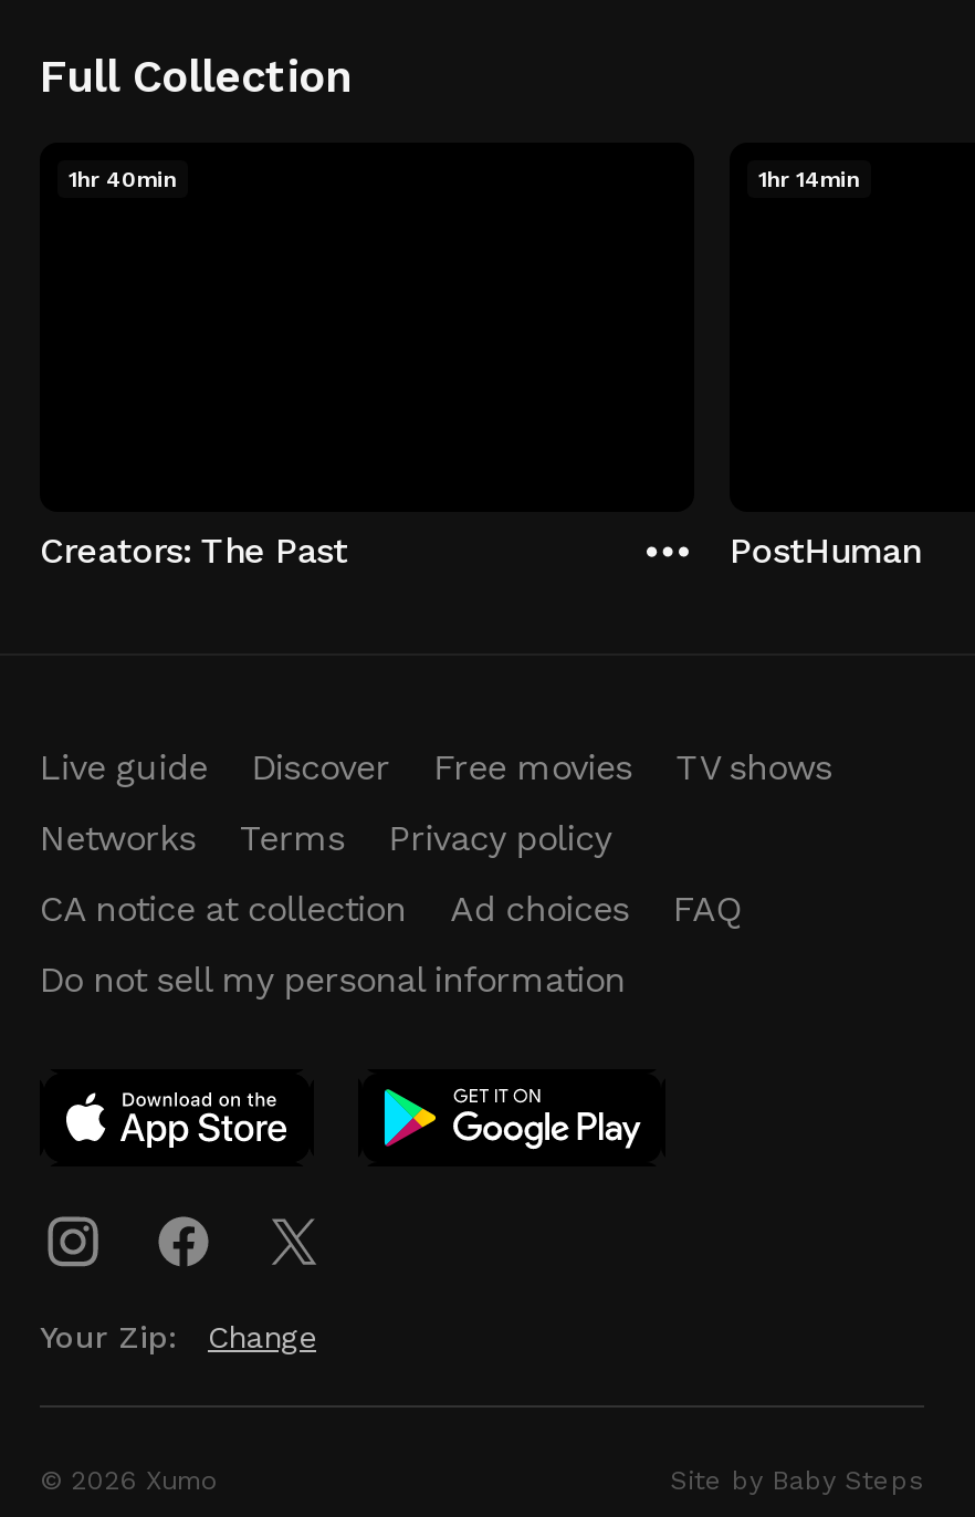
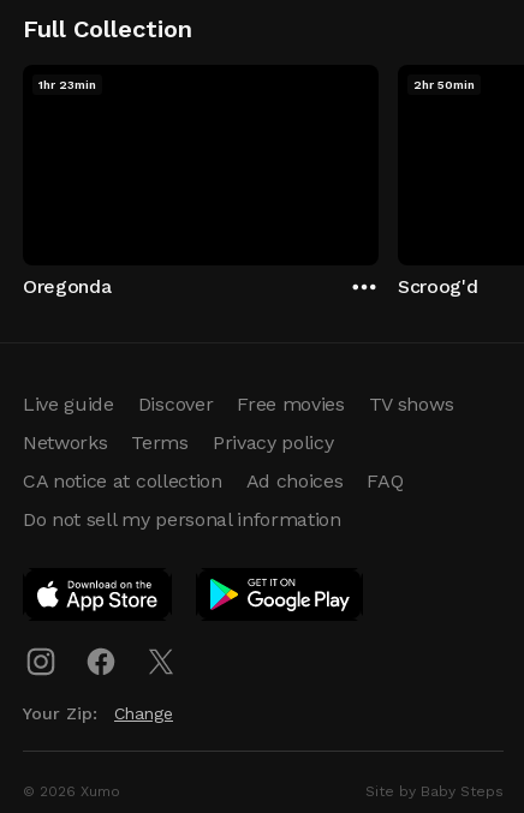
- 1hr 40min
+ 1hr 23min

- 1hr 14min
+ 2hr 50min

- Creators: The Past
+ Oregonda

- PostHuman
+ Scroog'd
